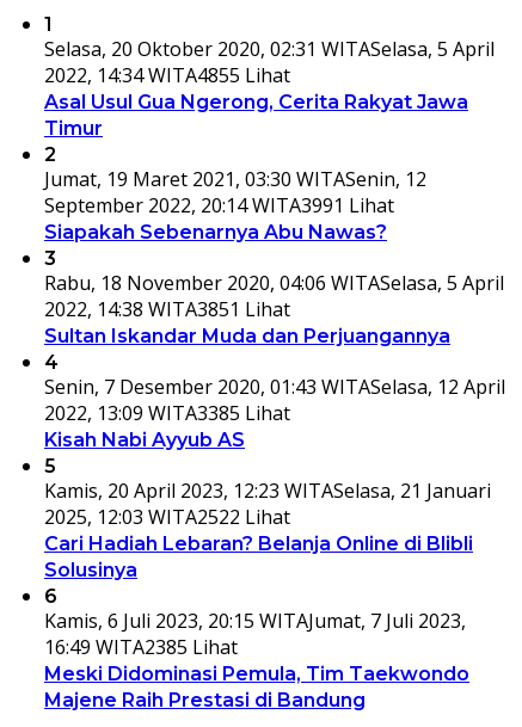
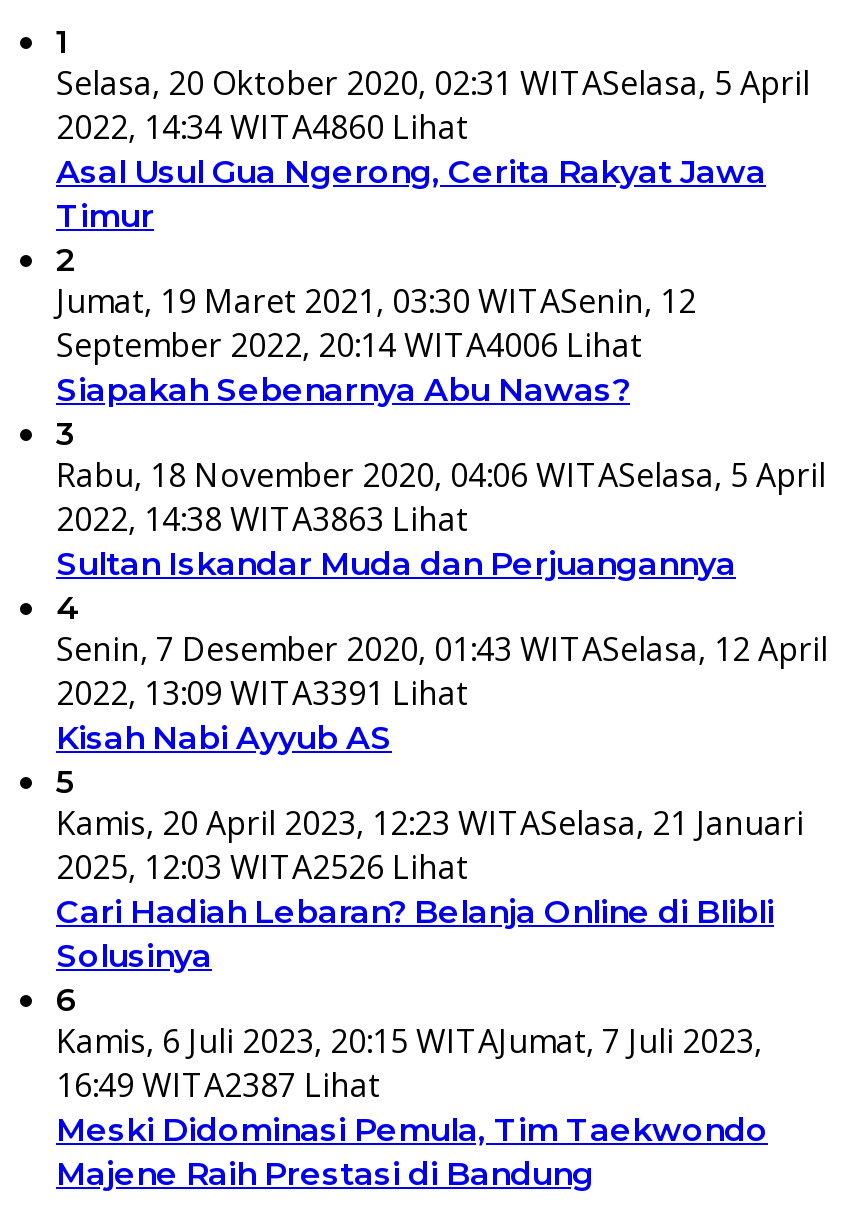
- 2022, 14:34 WITA4855 Lihat
+ 2022, 14:34 WITA4860 Lihat

- September 2022, 20:14 WITA3991 Lihat
+ September 2022, 20:14 WITA4006 Lihat

- 2022, 14:38 WITA3851 Lihat
+ 2022, 14:38 WITA3863 Lihat

- 2022, 13:09 WITA3385 Lihat
+ 2022, 13:09 WITA3391 Lihat

- 2025, 12:03 WITA2522 Lihat
+ 2025, 12:03 WITA2526 Lihat

- 16:49 WITA2385 Lihat
+ 16:49 WITA2387 Lihat
